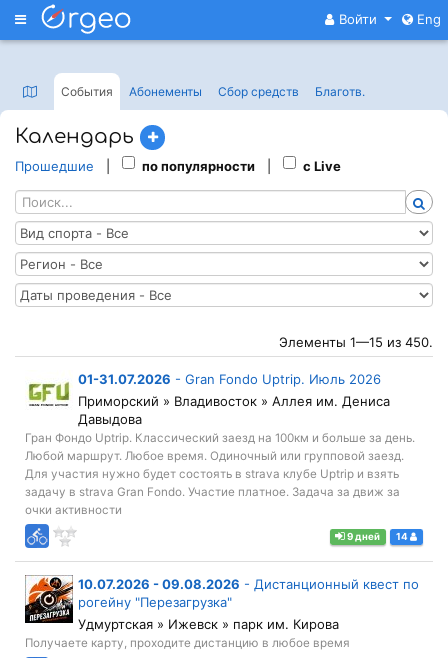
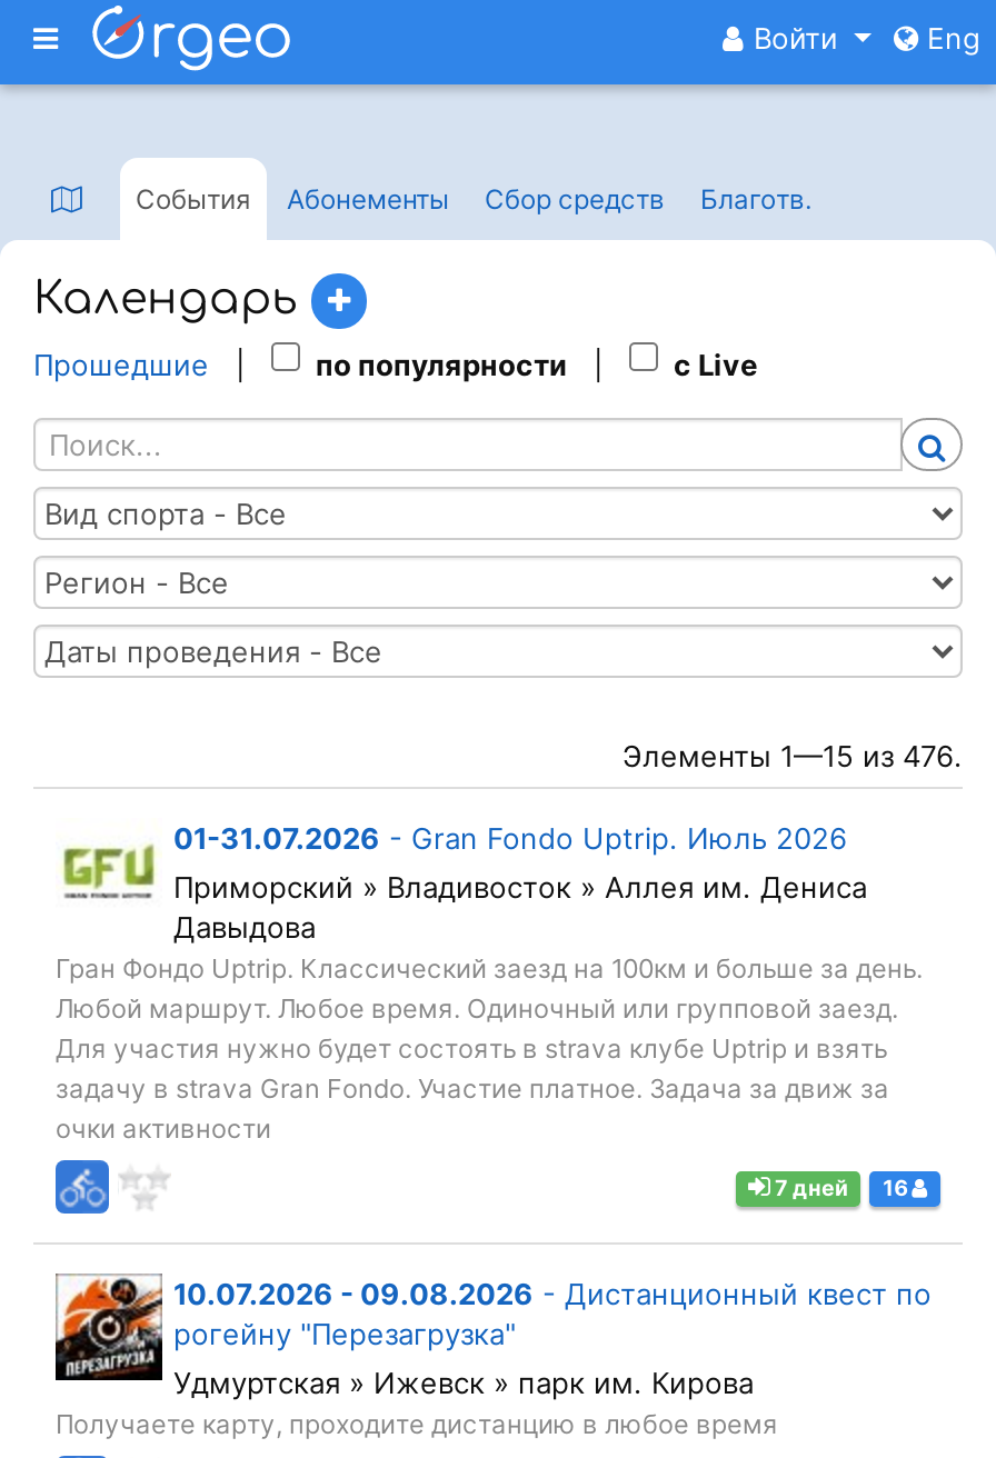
- Элементы 1—15 из 450.
+ Элементы 1—15 из 476.

- 9 дней
+ 7 дней

- 14
+ 16
